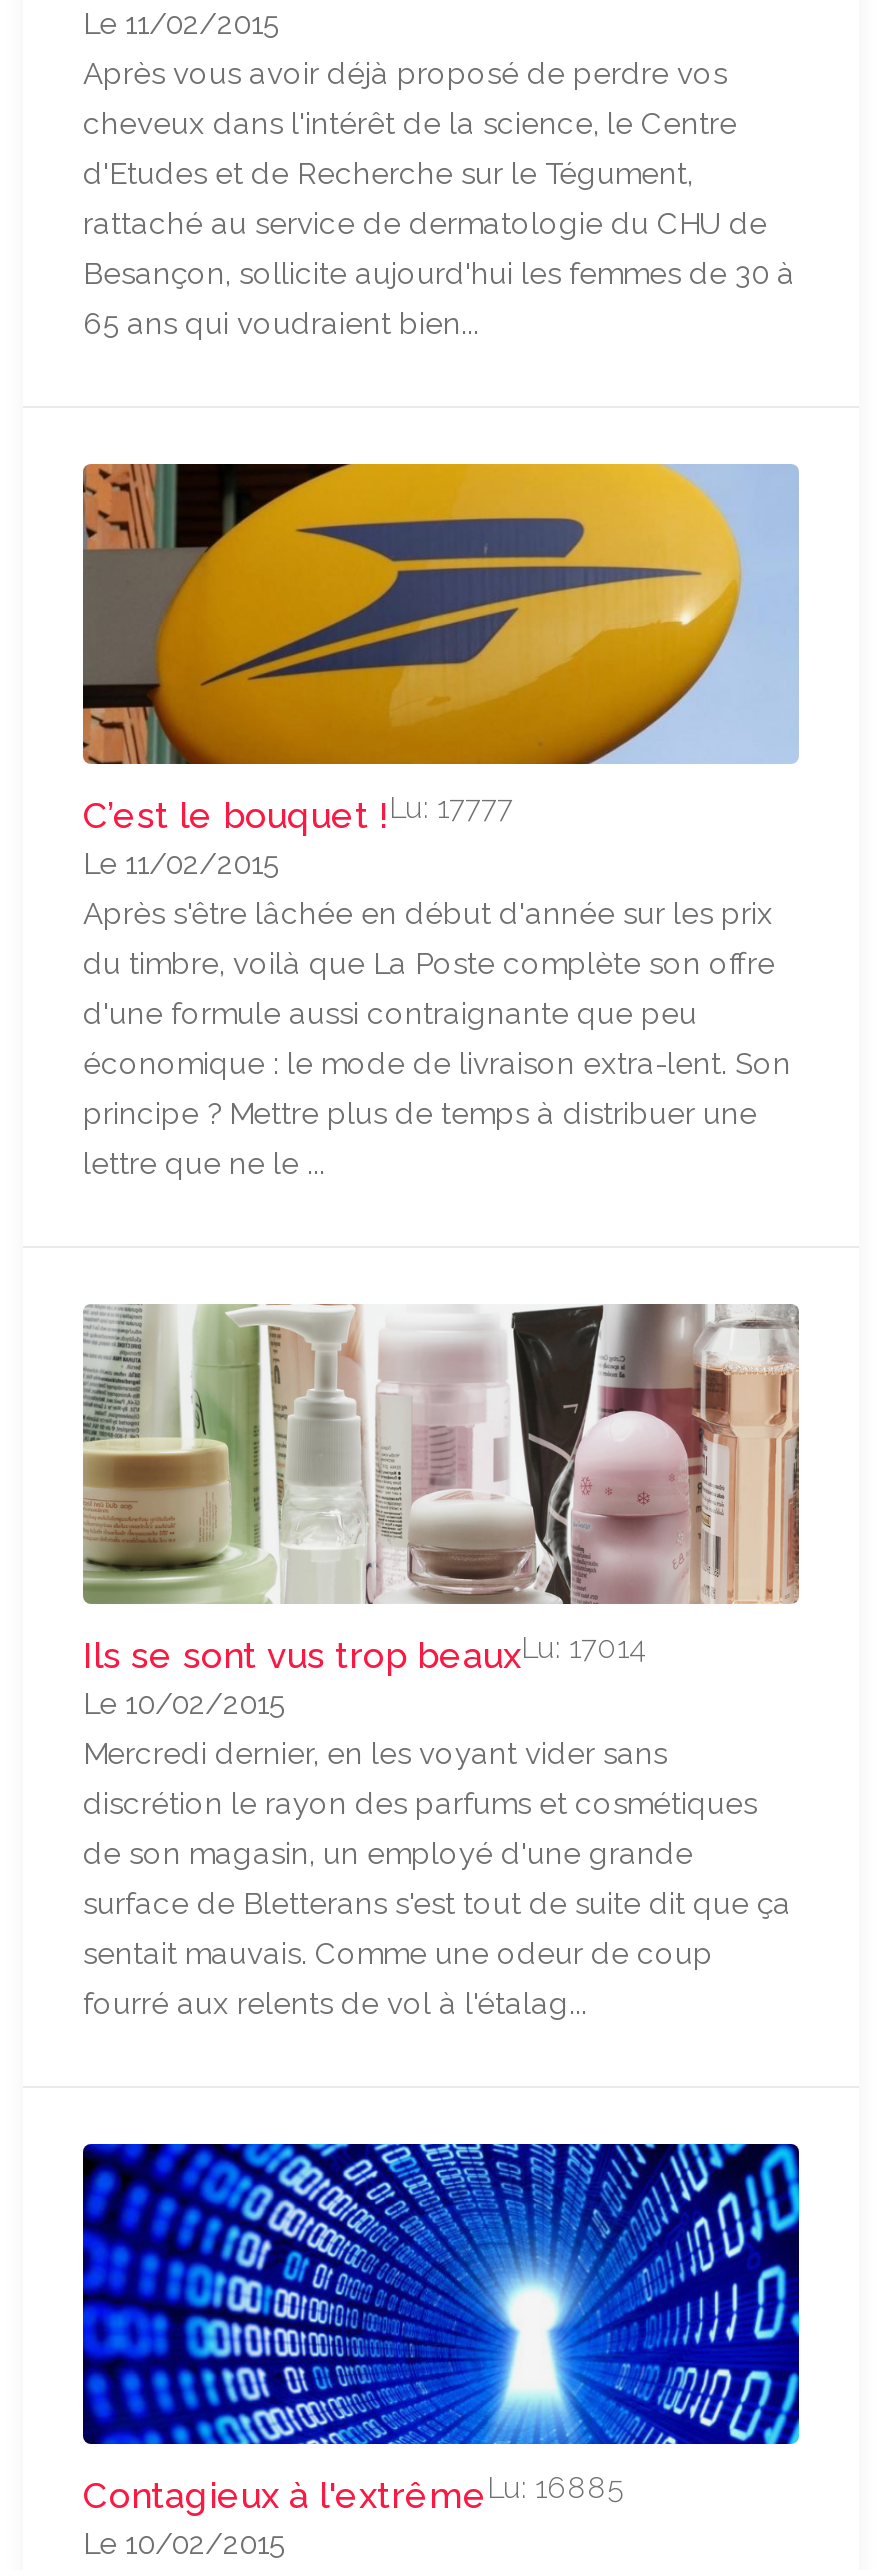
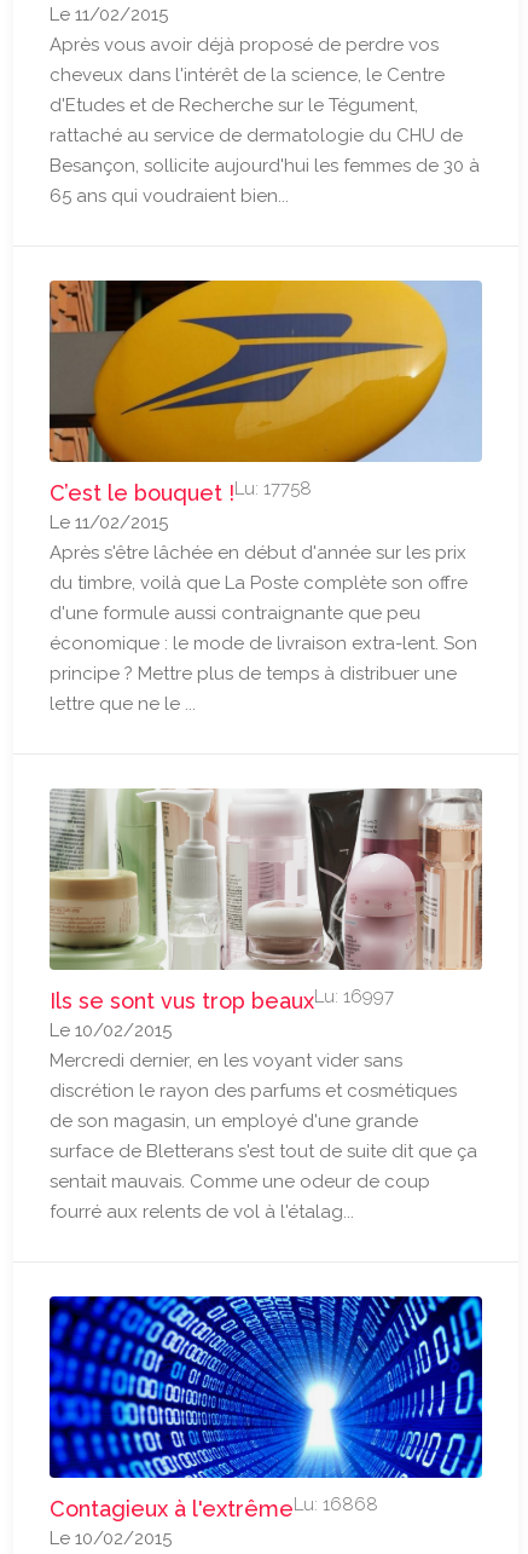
- C’est le bouquet ! Lu: 17777
+ C’est le bouquet ! Lu: 17758

- Ils se sont vus trop beauxLu: 17014
+ Ils se sont vus trop beauxLu: 16997

- Contagieux à l'extrêmeLu: 16885
+ Contagieux à l'extrêmeLu: 16868
